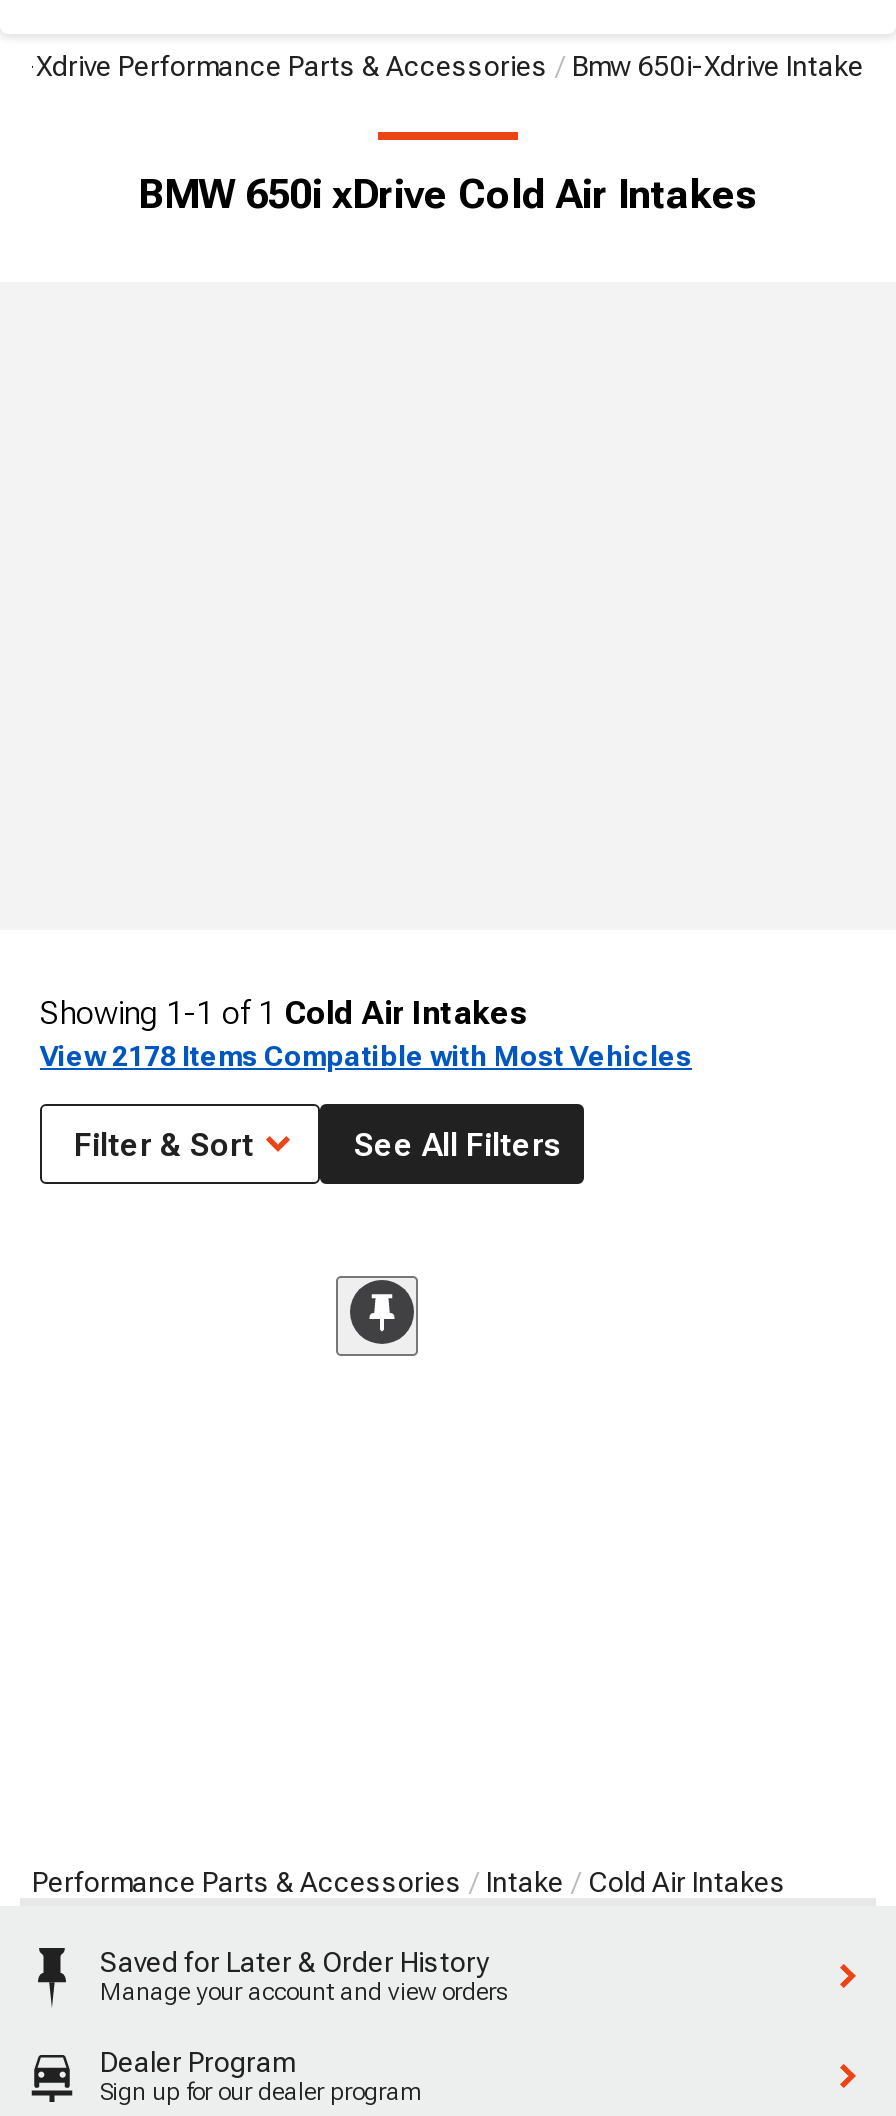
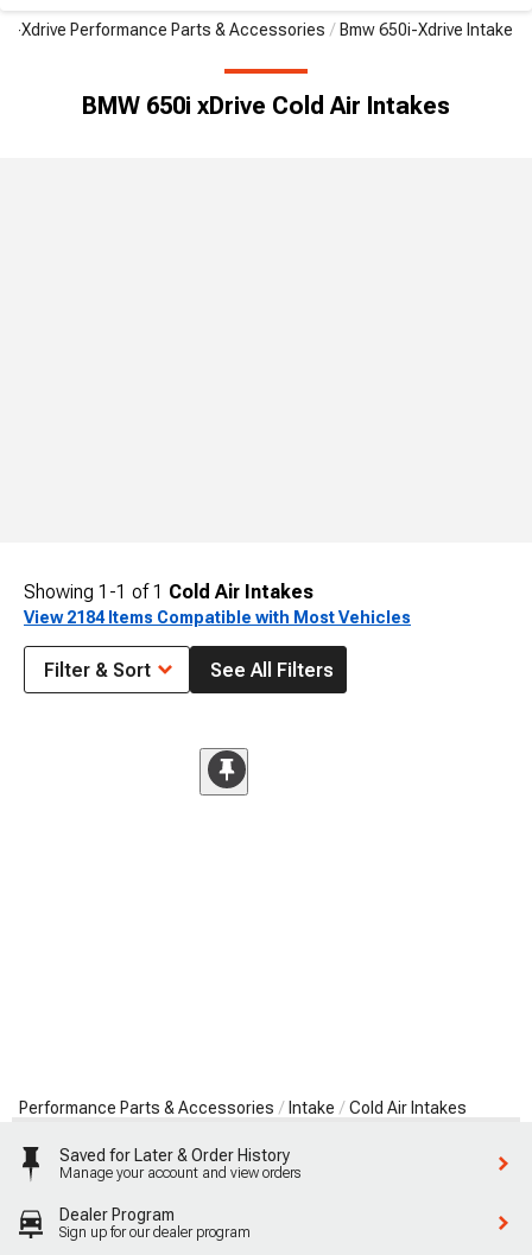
- View 2178 Items Compatible with Most Vehicles
+ View 2184 Items Compatible with Most Vehicles
